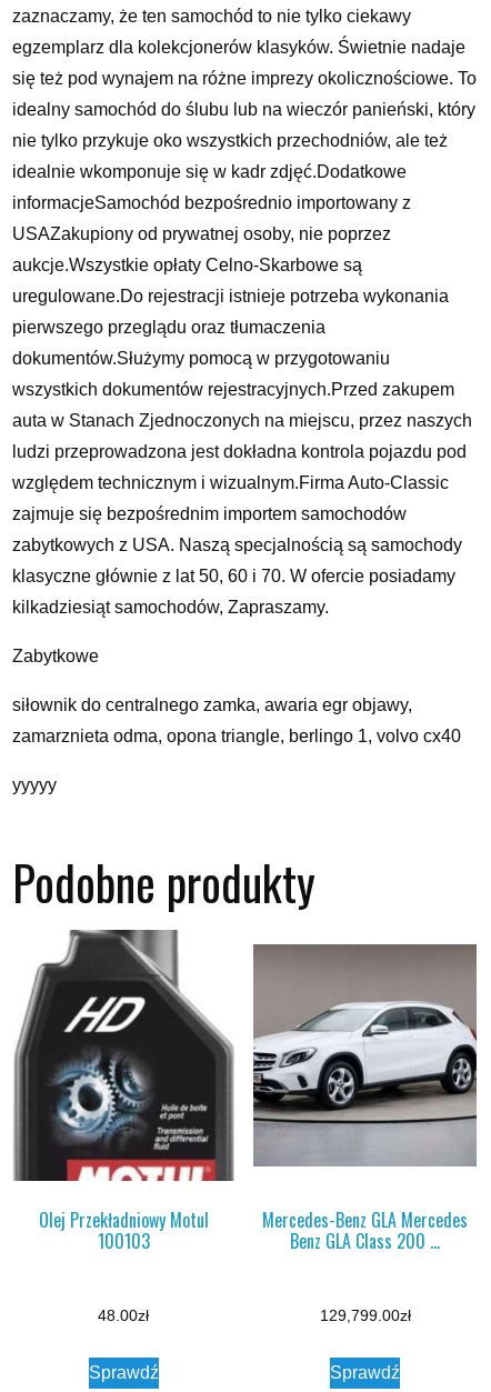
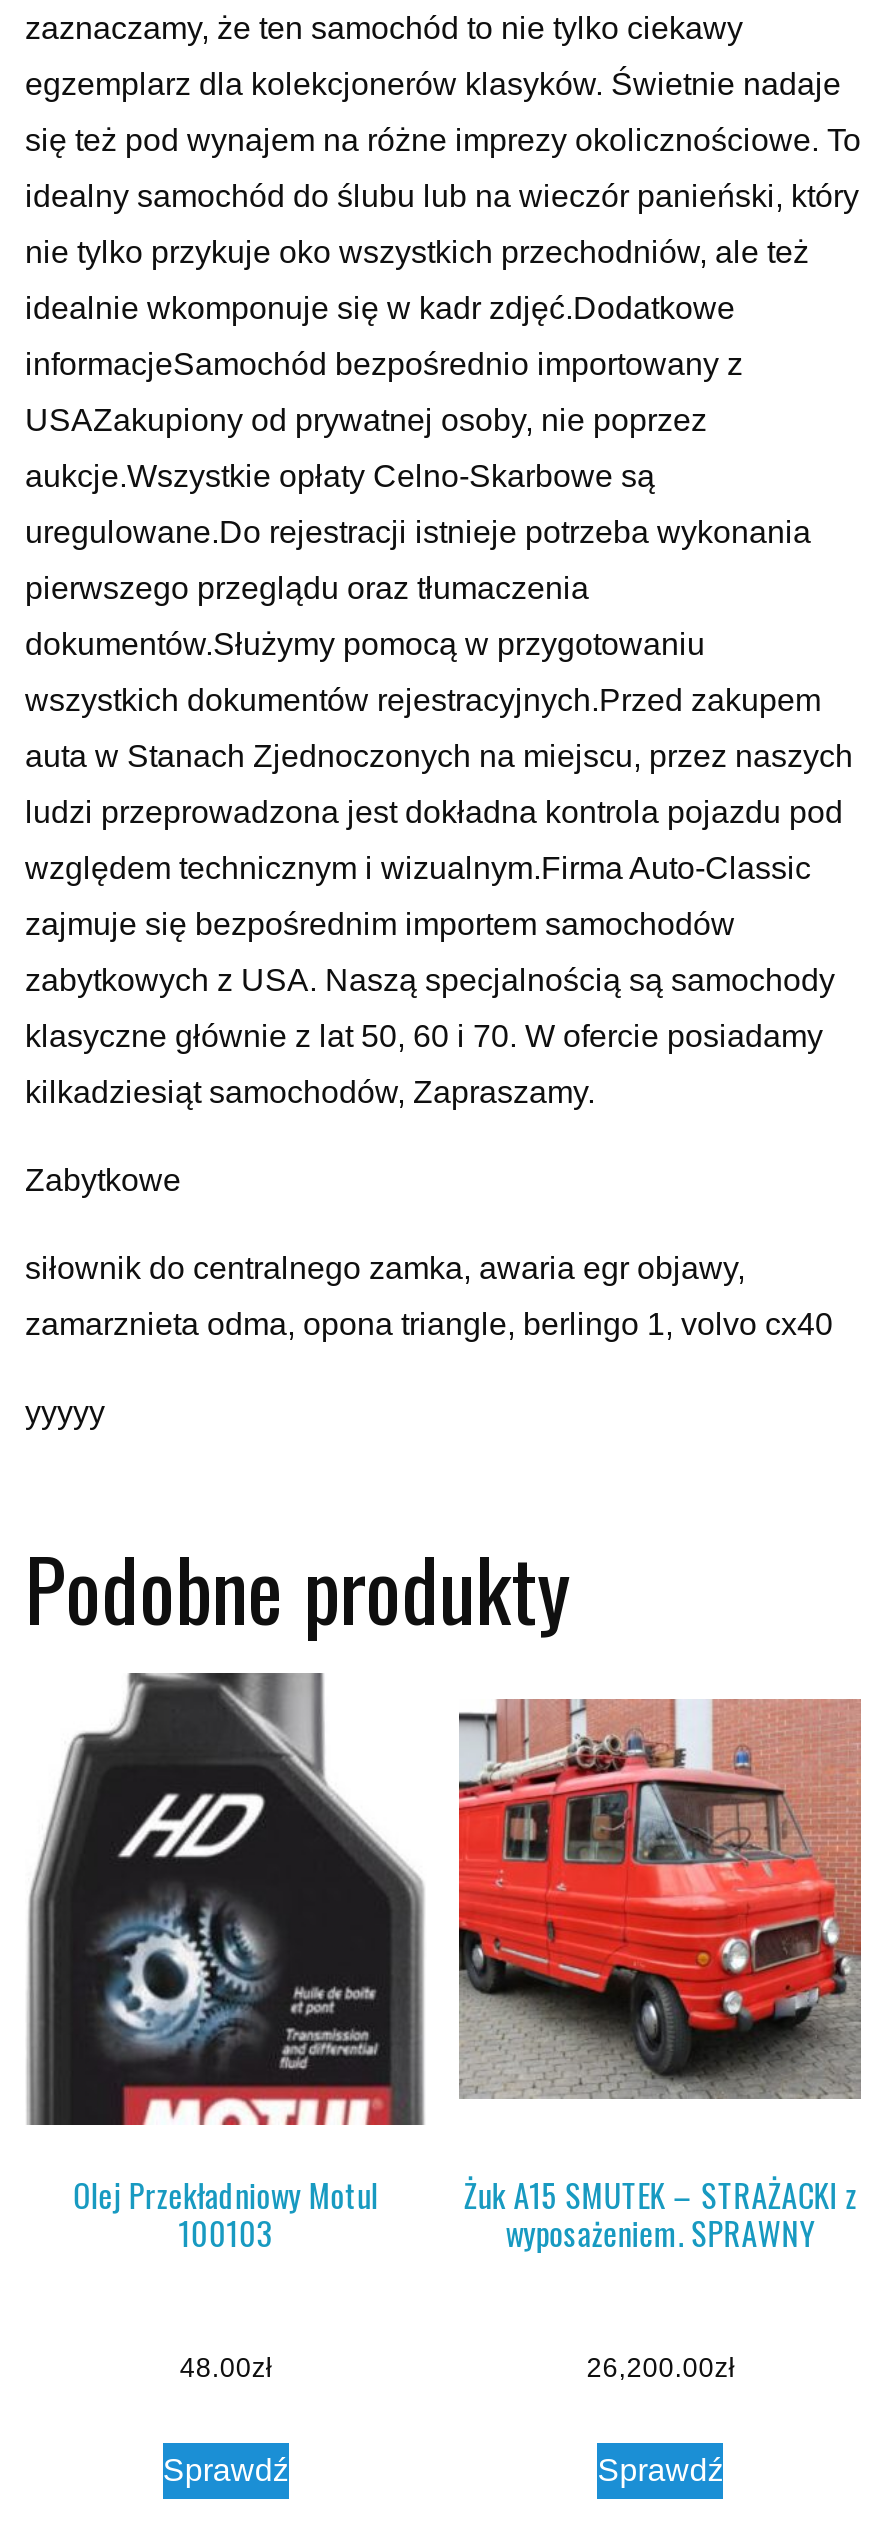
- [image]
- Mercedes-Benz GLA Mercedes
- Benz GLA Class 200 …
+ [image]
+ Żuk A15 SMUTEK – STRAŻACKI z
+ wyposażeniem. SPRAWNY

- 129,799.00zł
+ 26,200.00zł
